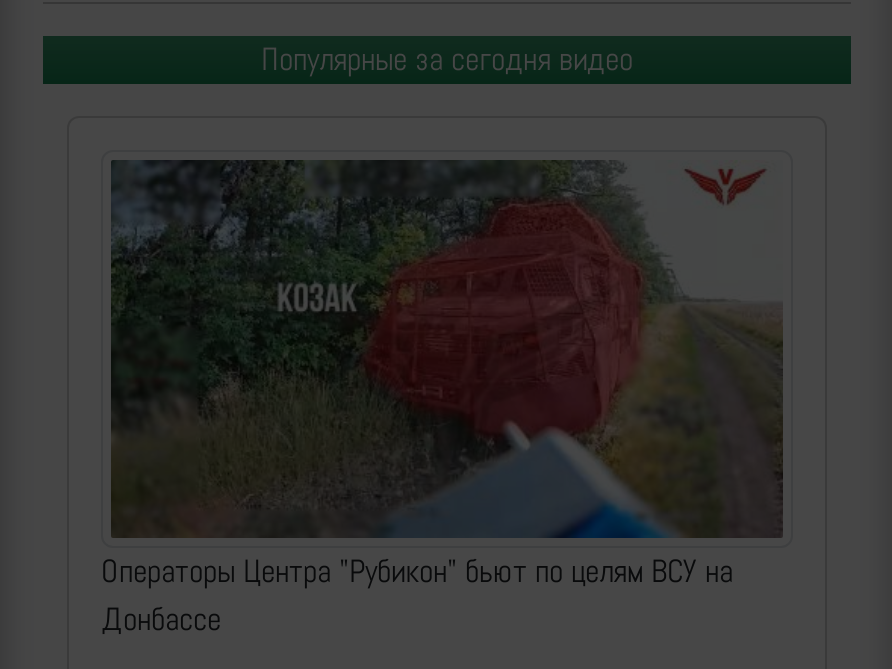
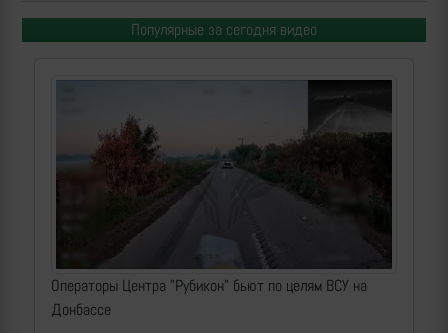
- [image]
+ [image]
